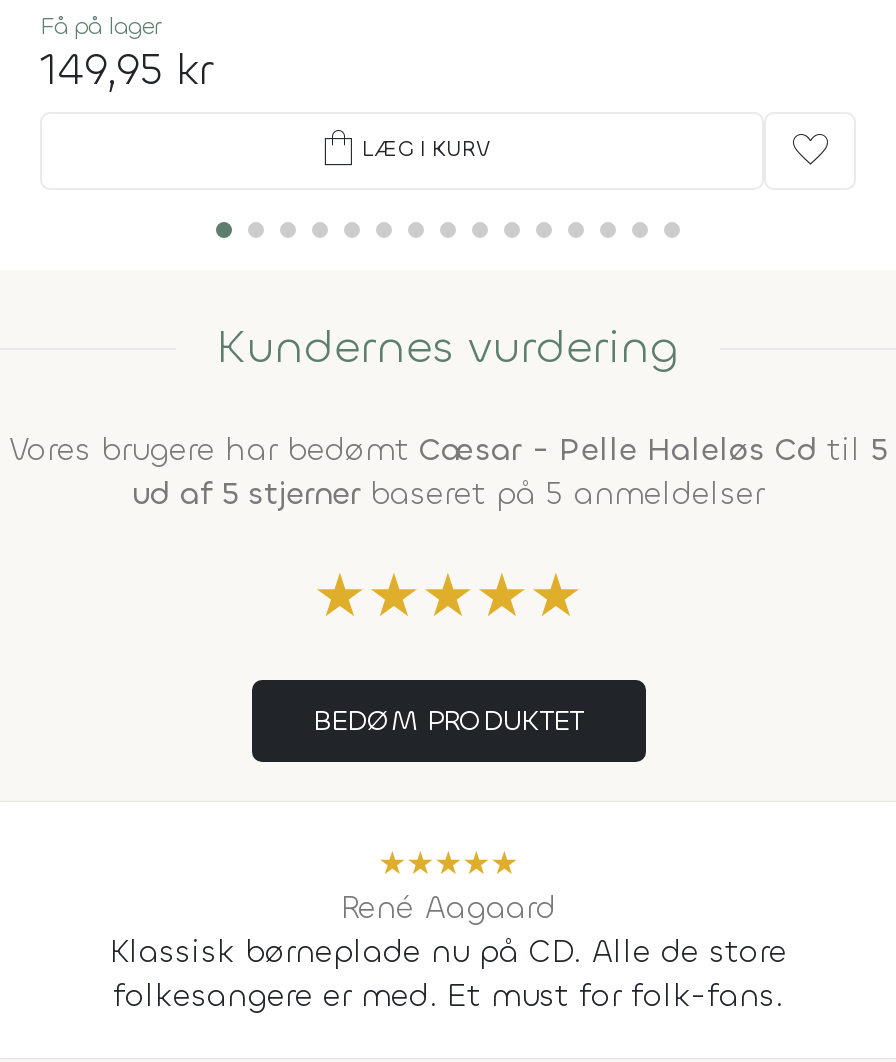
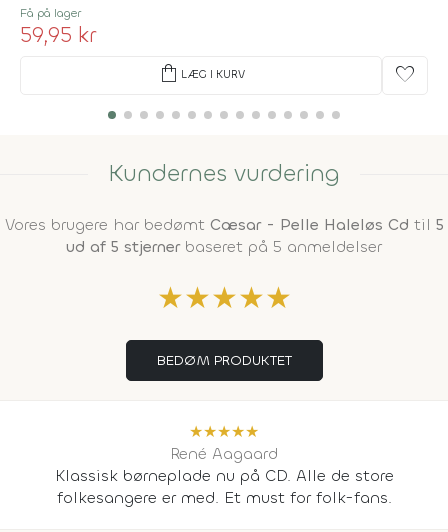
- 149,95 kr
+ 59,95 kr
